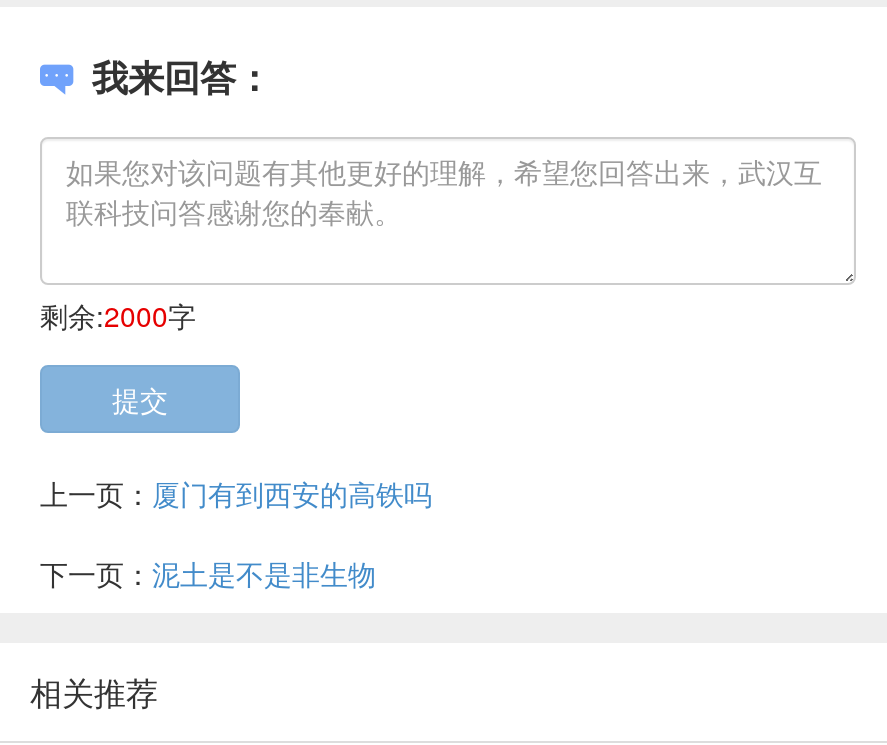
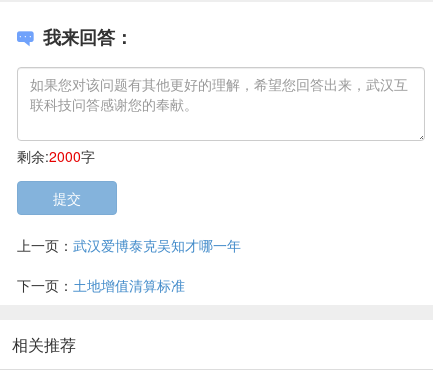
- 上一页：厦门有到西安的高铁吗
+ 上一页：武汉爱博泰克吴知才哪一年

- 下一页：泥土是不是非生物
+ 下一页：土地增值清算标准
